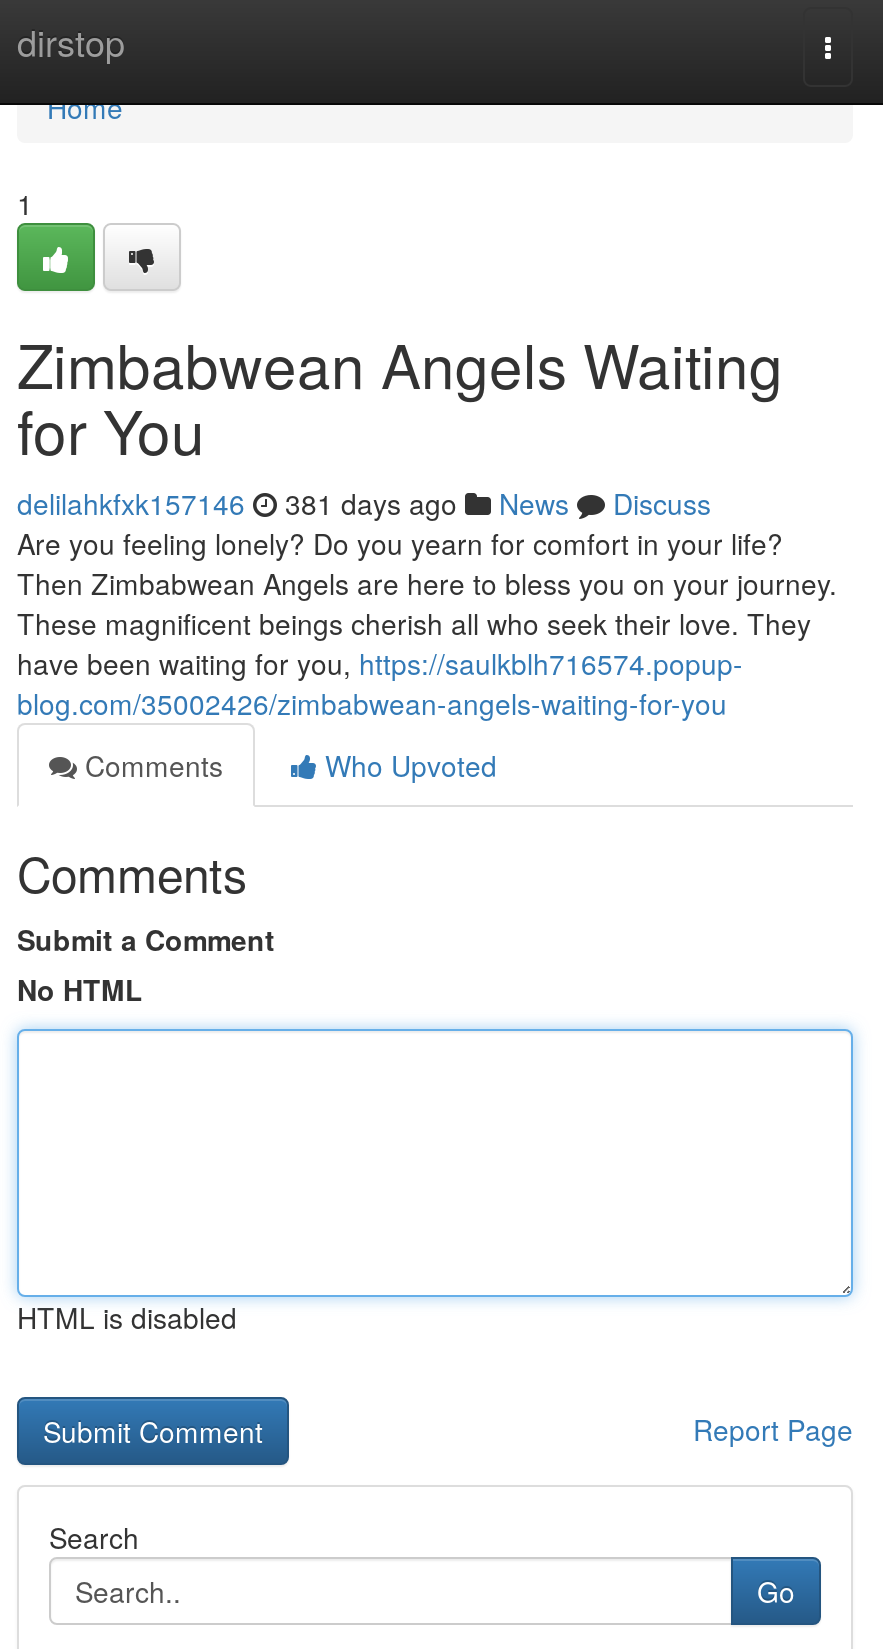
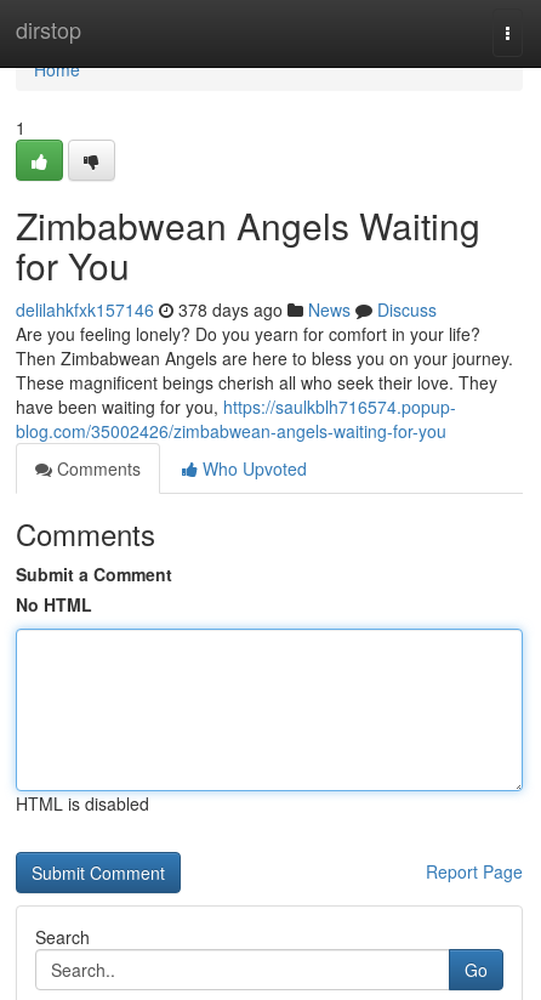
- delilahkfxk157146 381 days ago News Discuss
+ delilahkfxk157146 378 days ago News Discuss
